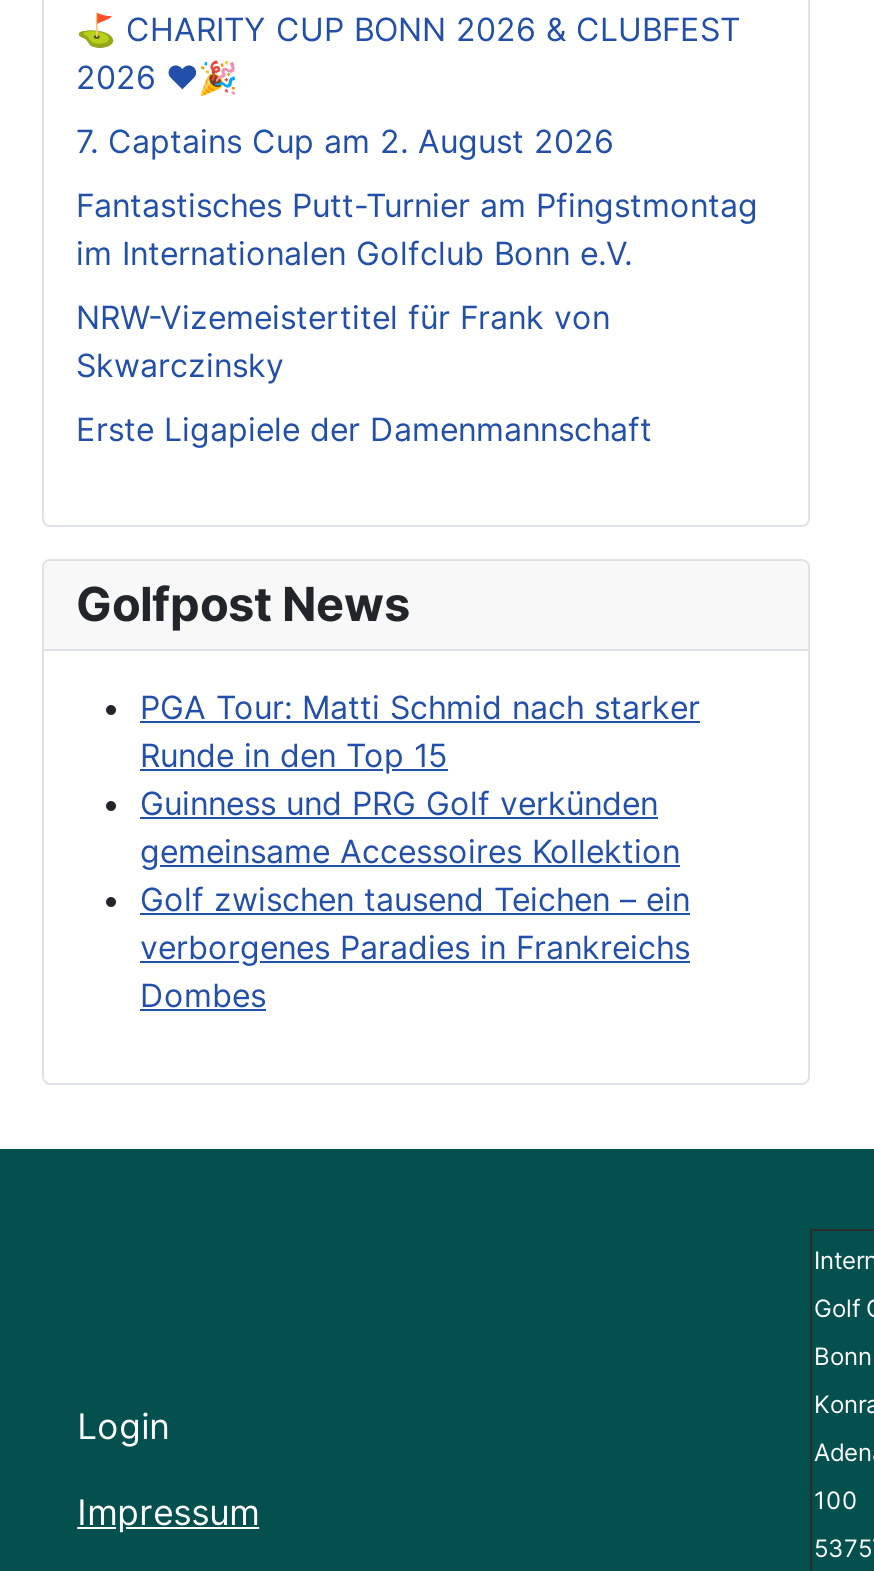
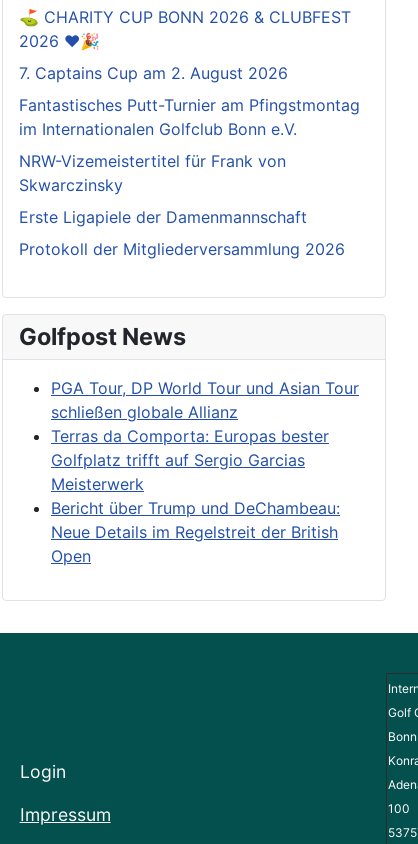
+ Protokoll der Mitgliederversammlung 2026

- PGA Tour: Matti Schmid nach starker
- Runde in den Top 15
- Guinness und PRG Golf verkünden
- gemeinsame Accessoires Kollektion
- Golf zwischen tausend Teichen – ein
- verborgenes Paradies in Frankreichs
- Dombes
+ PGA Tour, DP World Tour und Asian Tour
+ schließen globale Allianz
+ Terras da Comporta: Europas bester
+ Golfplatz trifft auf Sergio Garcias
+ Meisterwerk
+ Bericht über Trump und DeChambeau:
+ Neue Details im Regelstreit der British
+ Open
